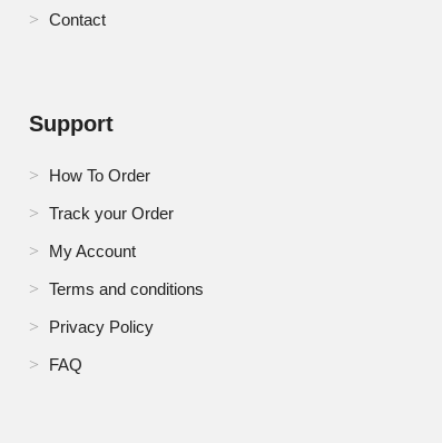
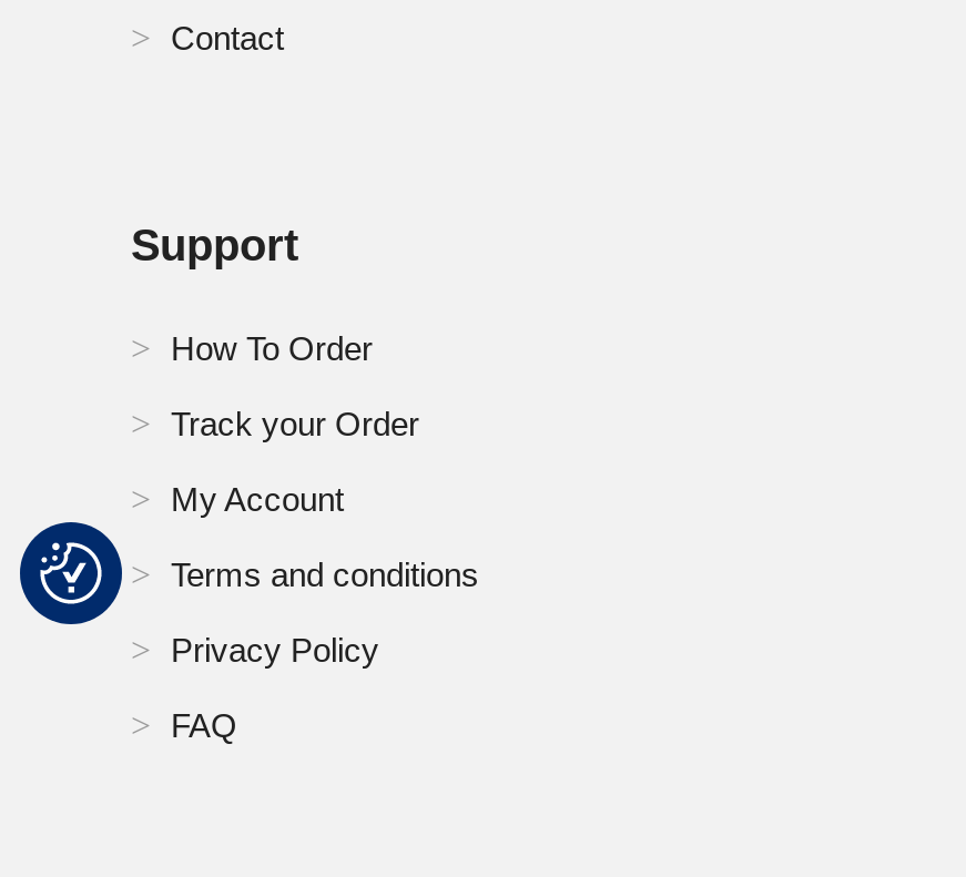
+ [image]
